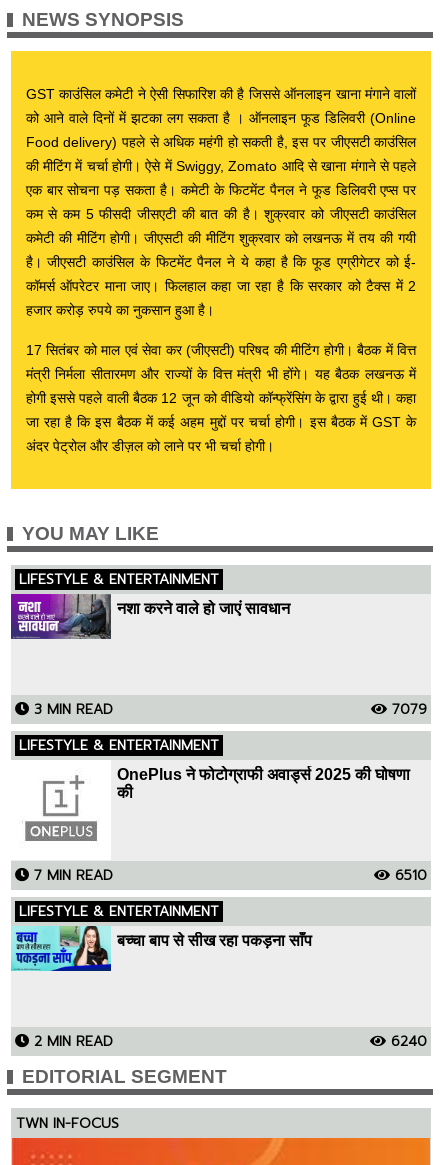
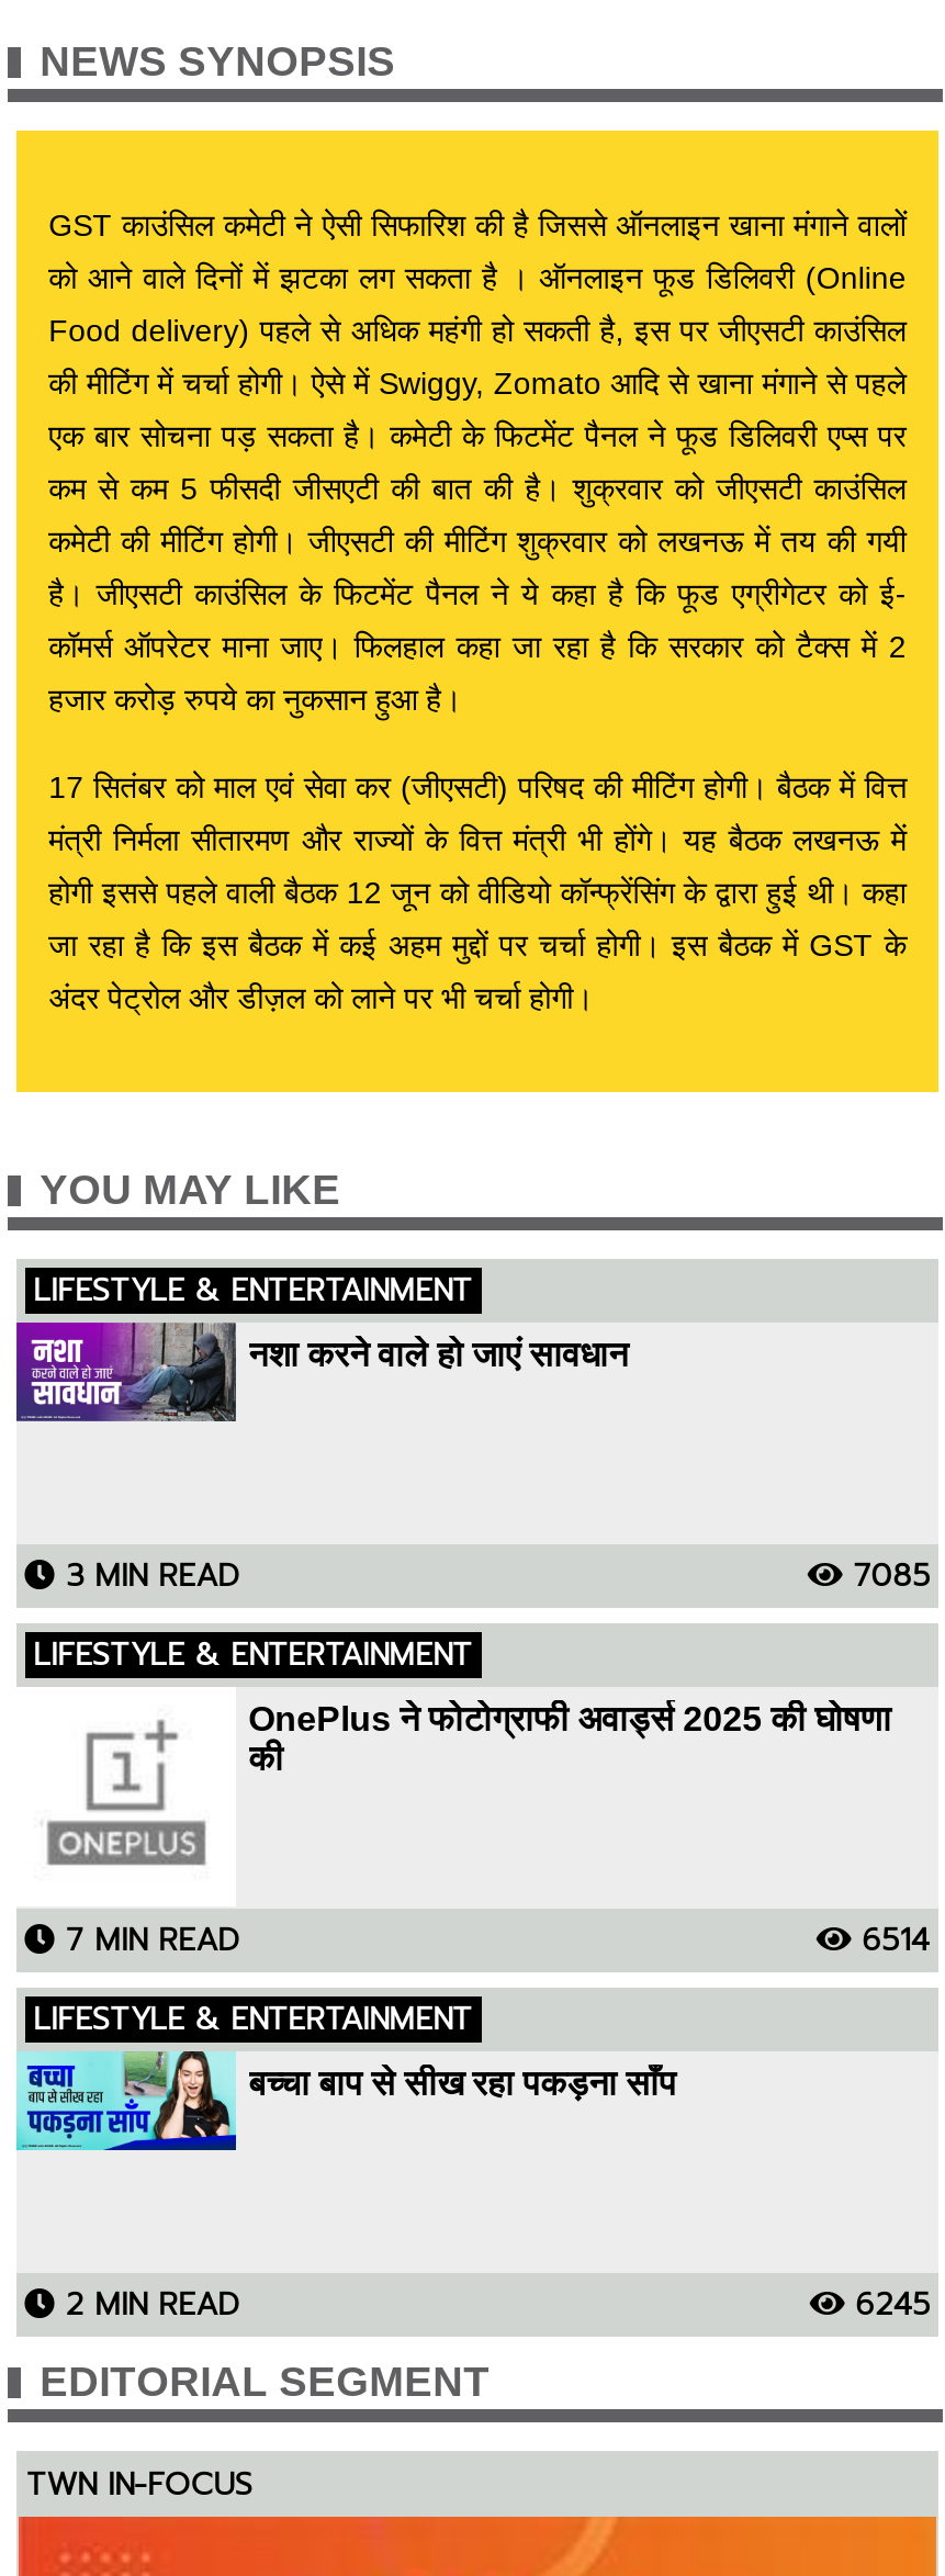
- 7079
+ 7085

- 6510
+ 6514

- 6240
+ 6245
